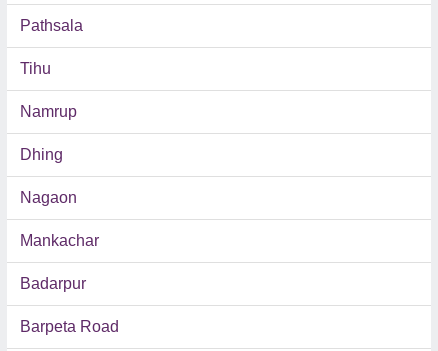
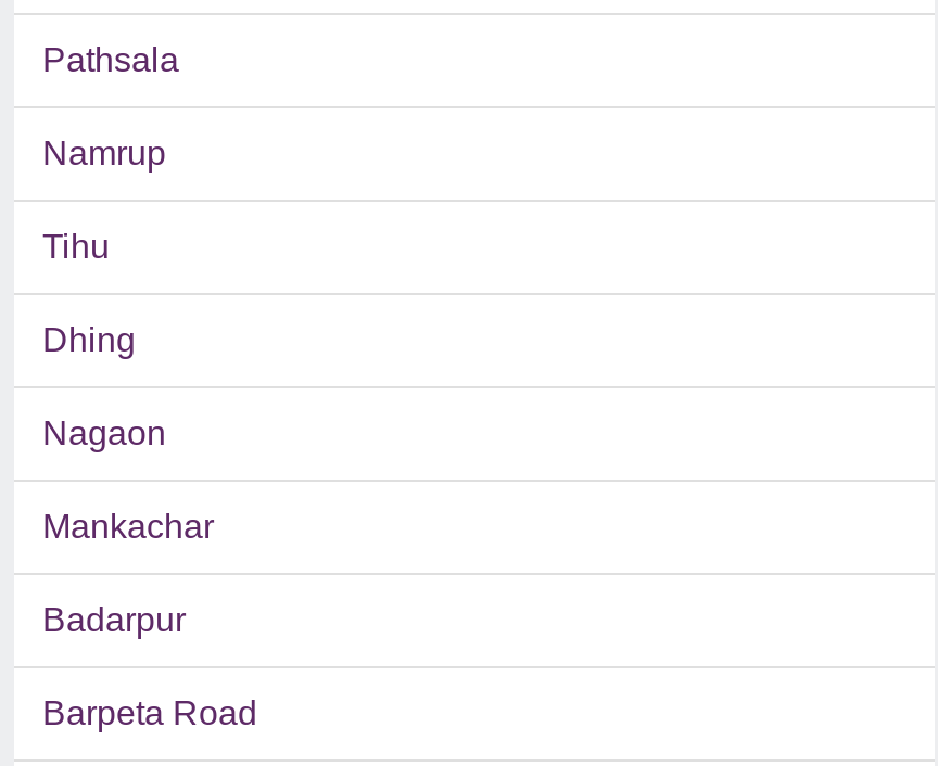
moved down: Tihu

moved up: Namrup
